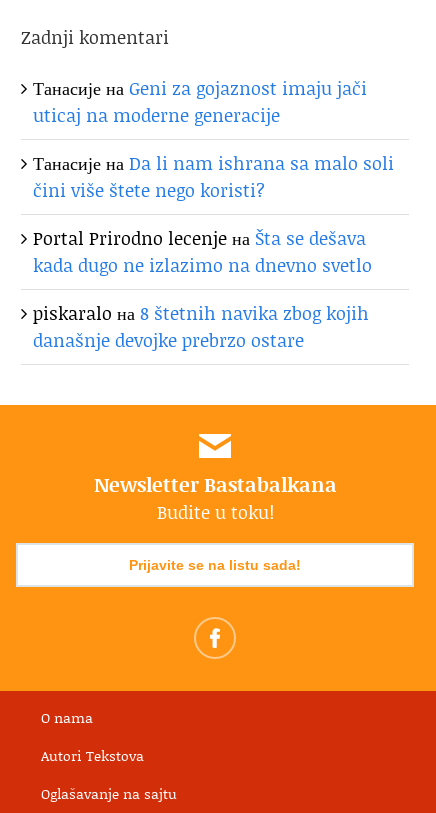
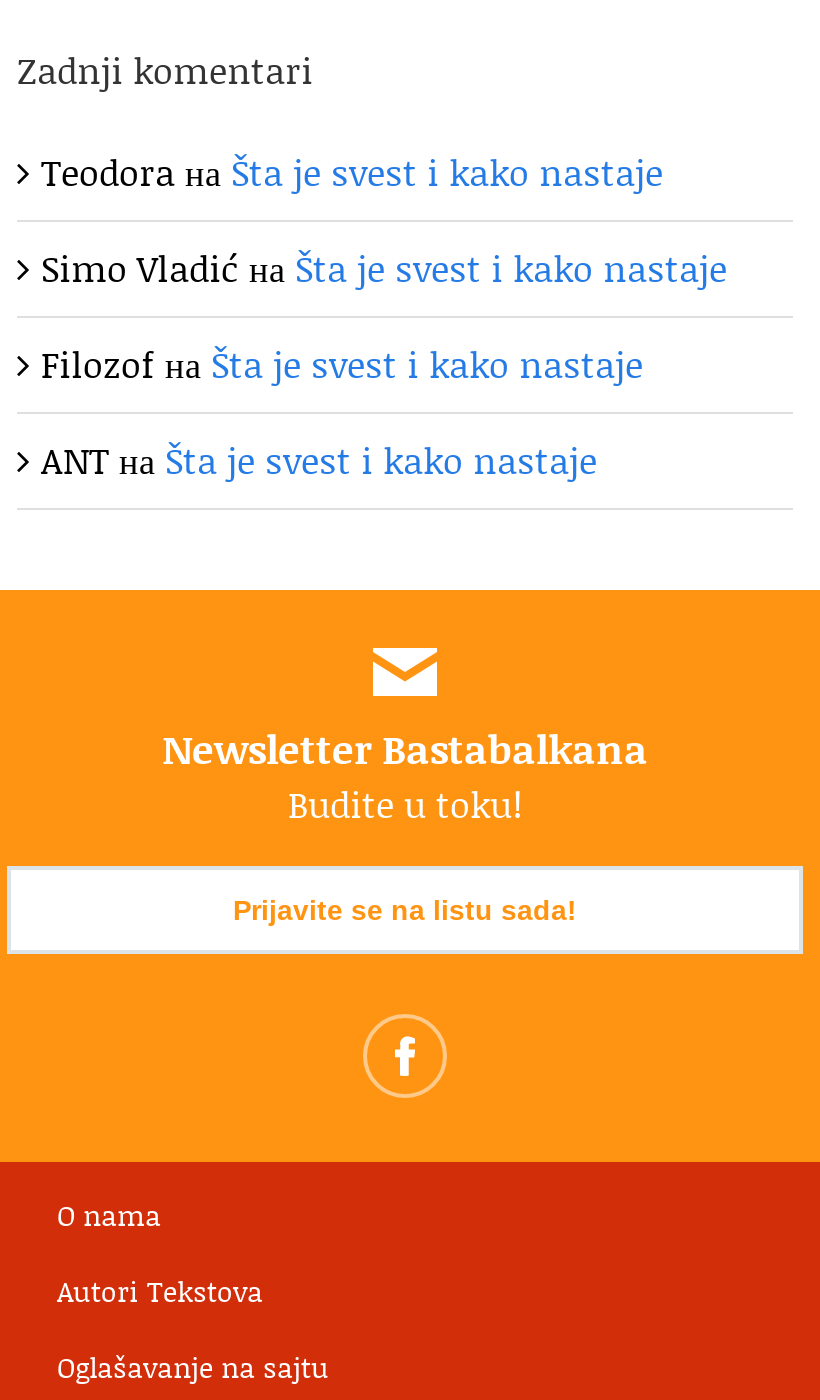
- Танасије на Geni za gojaznost imaju jači
- uticaj na moderne generacije
+ Teodora на Šta je svest i kako nastaje

- Танасије на Da li nam ishrana sa malo soli
- čini više štete nego koristi?
+ Simo Vladić на Šta je svest i kako nastaje

- Portal Prirodno lecenje на Šta se dešava
- kada dugo ne izlazimo na dnevno svetlo
+ Filozof на Šta je svest i kako nastaje

- piskaralo на 8 štetnih navika zbog kojih
- današnje devojke prebrzo ostare
+ ANT на Šta je svest i kako nastaje
